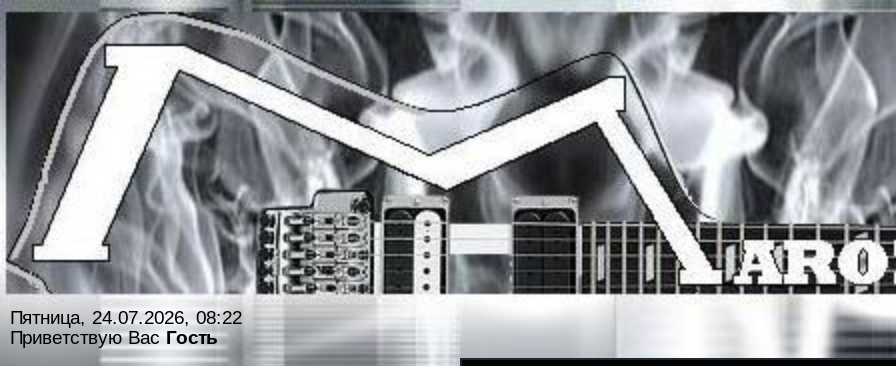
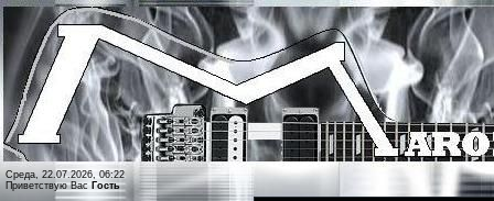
- Пятница, 24.07.2026, 08:22
+ Среда, 22.07.2026, 06:22
